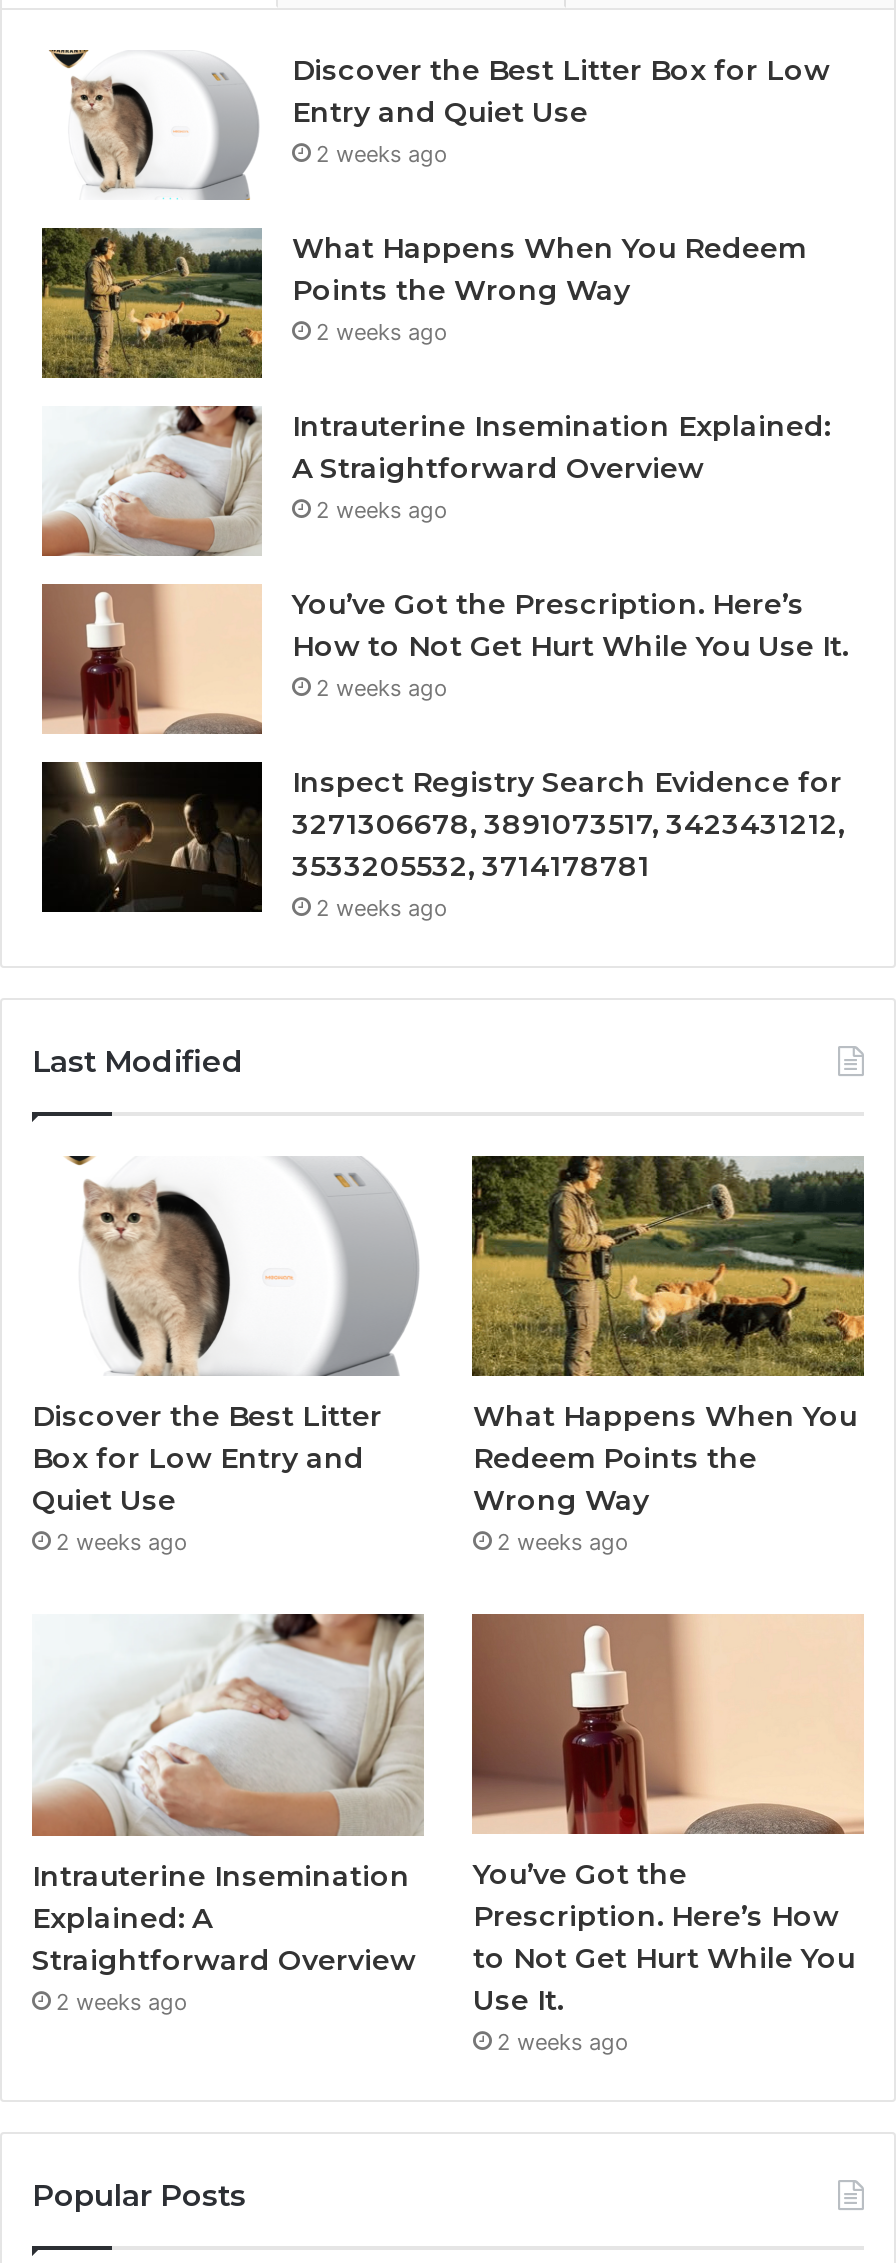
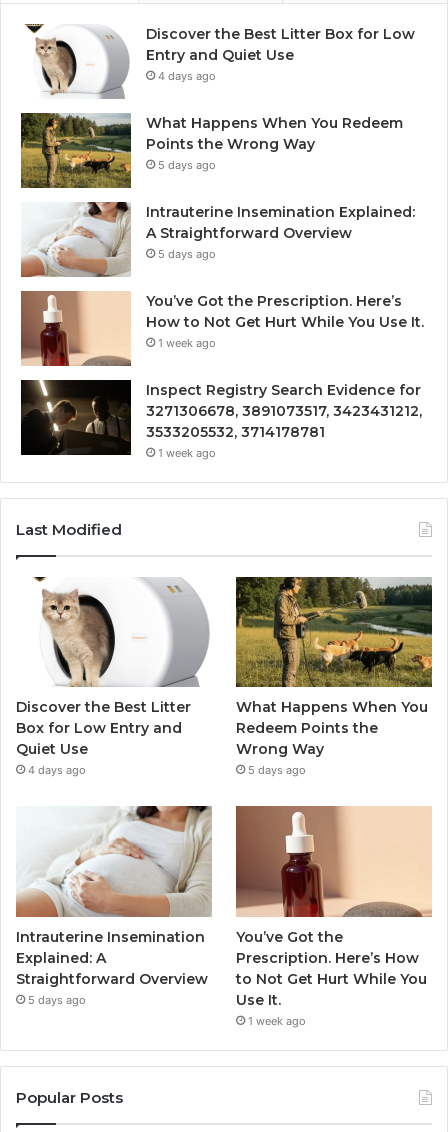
- 2 weeks ago
+ 4 days ago

- 2 weeks ago
+ 5 days ago

- 2 weeks ago
+ 5 days ago

- 2 weeks ago
+ 1 week ago

- 2 weeks ago
+ 1 week ago

- 2 weeks ago
+ 4 days ago

- 2 weeks ago
+ 5 days ago

- 2 weeks ago
+ 5 days ago

- 2 weeks ago
+ 1 week ago
